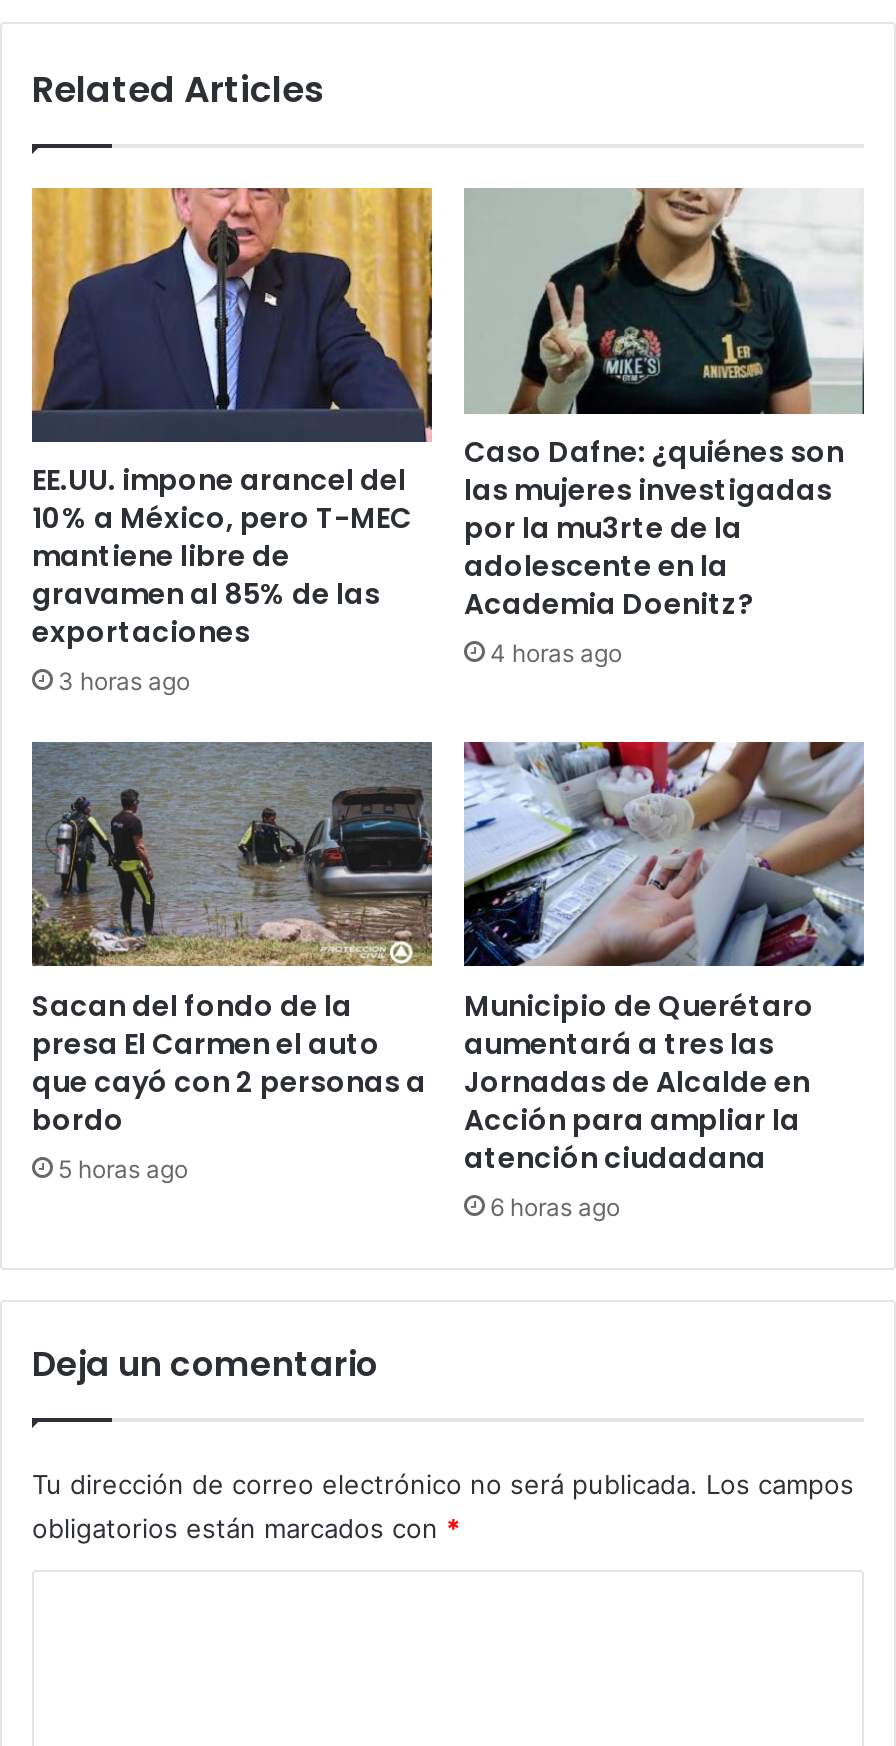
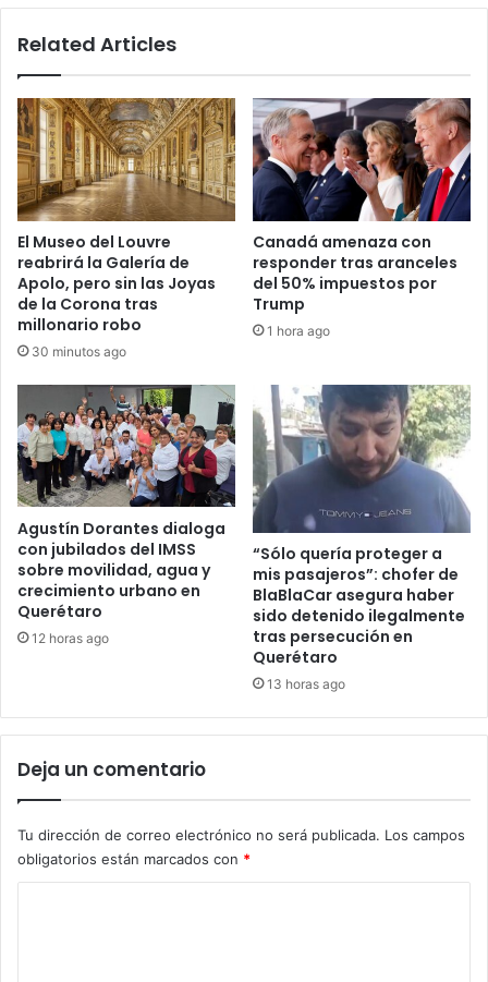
- [image]
- EE.UU. impone arancel del
- 10% a México, pero T-MEC
- mantiene libre de
- gravamen al 85% de las
- exportaciones
- 3 horas ago
+ [image]
+ El Museo del Louvre
+ reabrirá la Galería de
+ Apolo, pero sin las Joyas
+ de la Corona tras
+ millonario robo
+ 30 minutos ago

- [image]
- Caso Dafne: ¿quiénes son
- las mujeres investigadas
- por la mu3rte de la
- adolescente en la
- Academia Doenitz?
- 4 horas ago
+ [image]
+ Canadá amenaza con
+ responder tras aranceles
+ del 50% impuestos por
+ Trump
+ 1 hora ago

- [image]
+ [image]

- [image]
- Municipio de Querétaro
- aumentará a tres las
- Jornadas de Alcalde en
- Acción para ampliar la
- atención ciudadana
- 6 horas ago
+ [image]
+ “Sólo quería proteger a
+ mis pasajeros”: chofer de
+ BlaBlaCar asegura haber
+ sido detenido ilegalmente
+ tras persecución en
+ Querétaro
+ 13 horas ago

- Sacan del fondo de la
- presa El Carmen el auto
- que cayó con 2 personas a
- bordo
- 5 horas ago
+ Agustín Dorantes dialoga
+ con jubilados del IMSS
+ sobre movilidad, agua y
+ crecimiento urbano en
+ Querétaro
+ 12 horas ago
